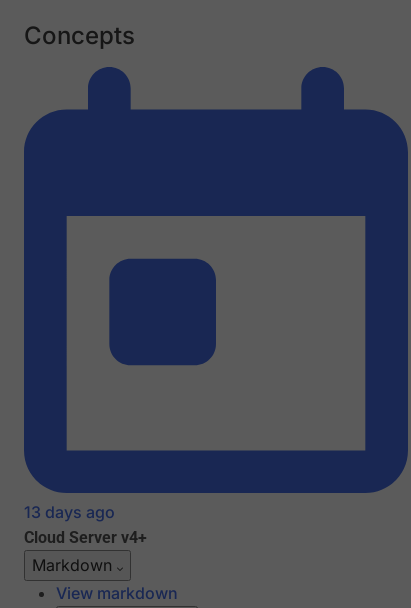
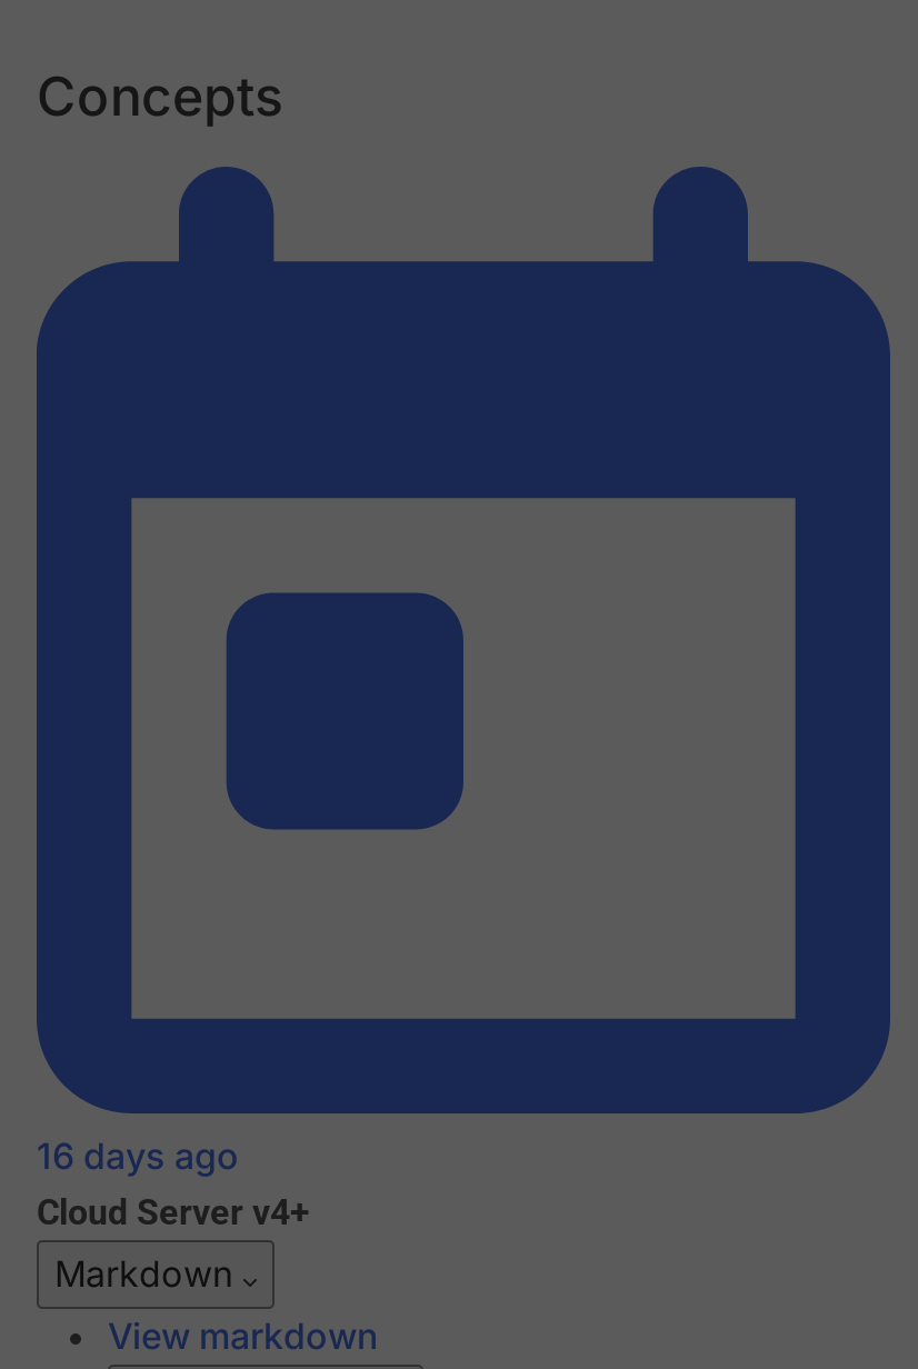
- 13 days ago
+ 16 days ago
